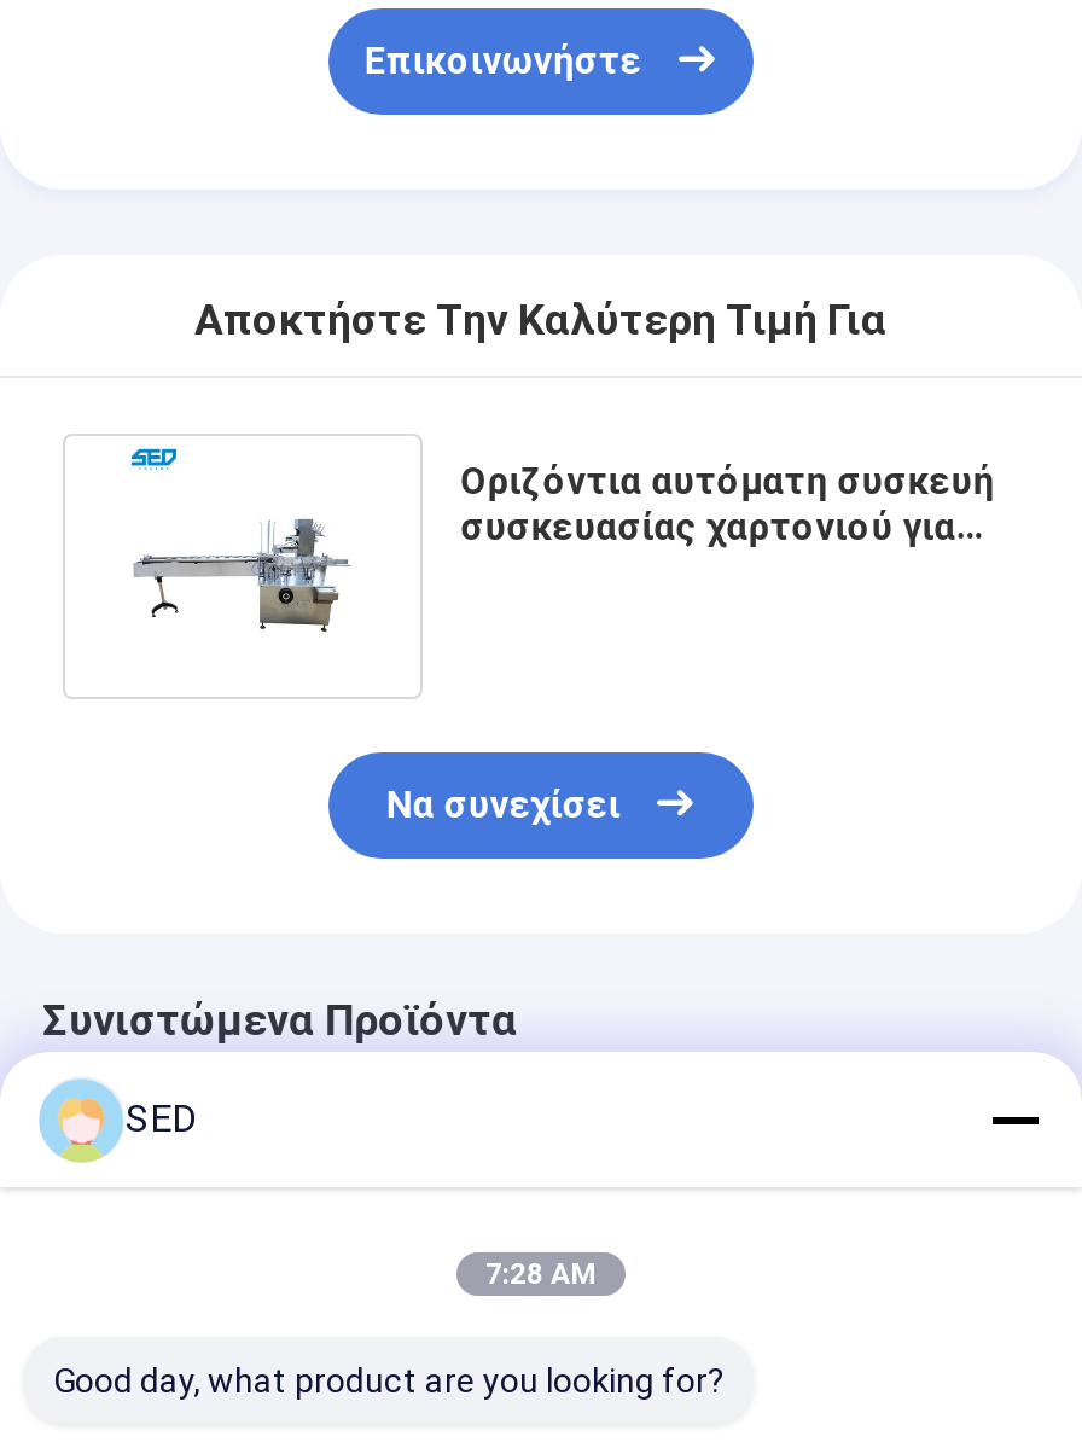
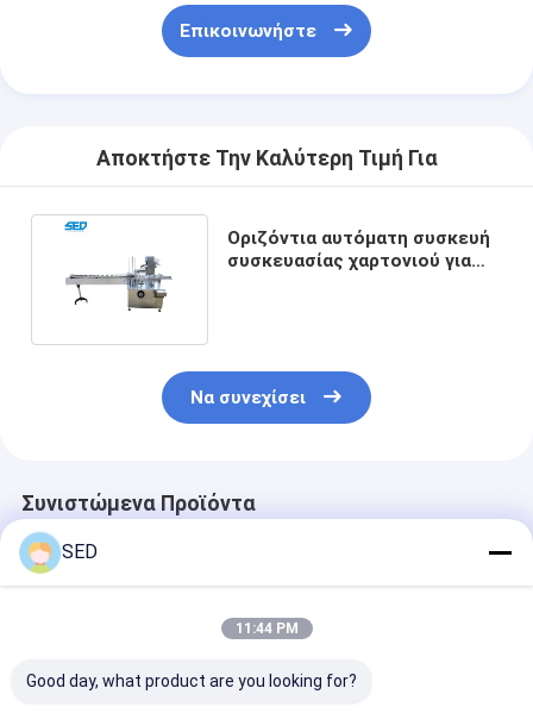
- 7:28 AM
+ 11:44 PM
